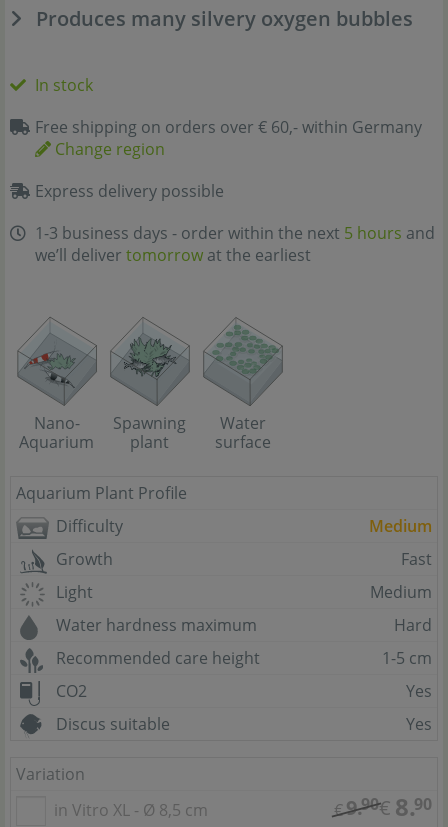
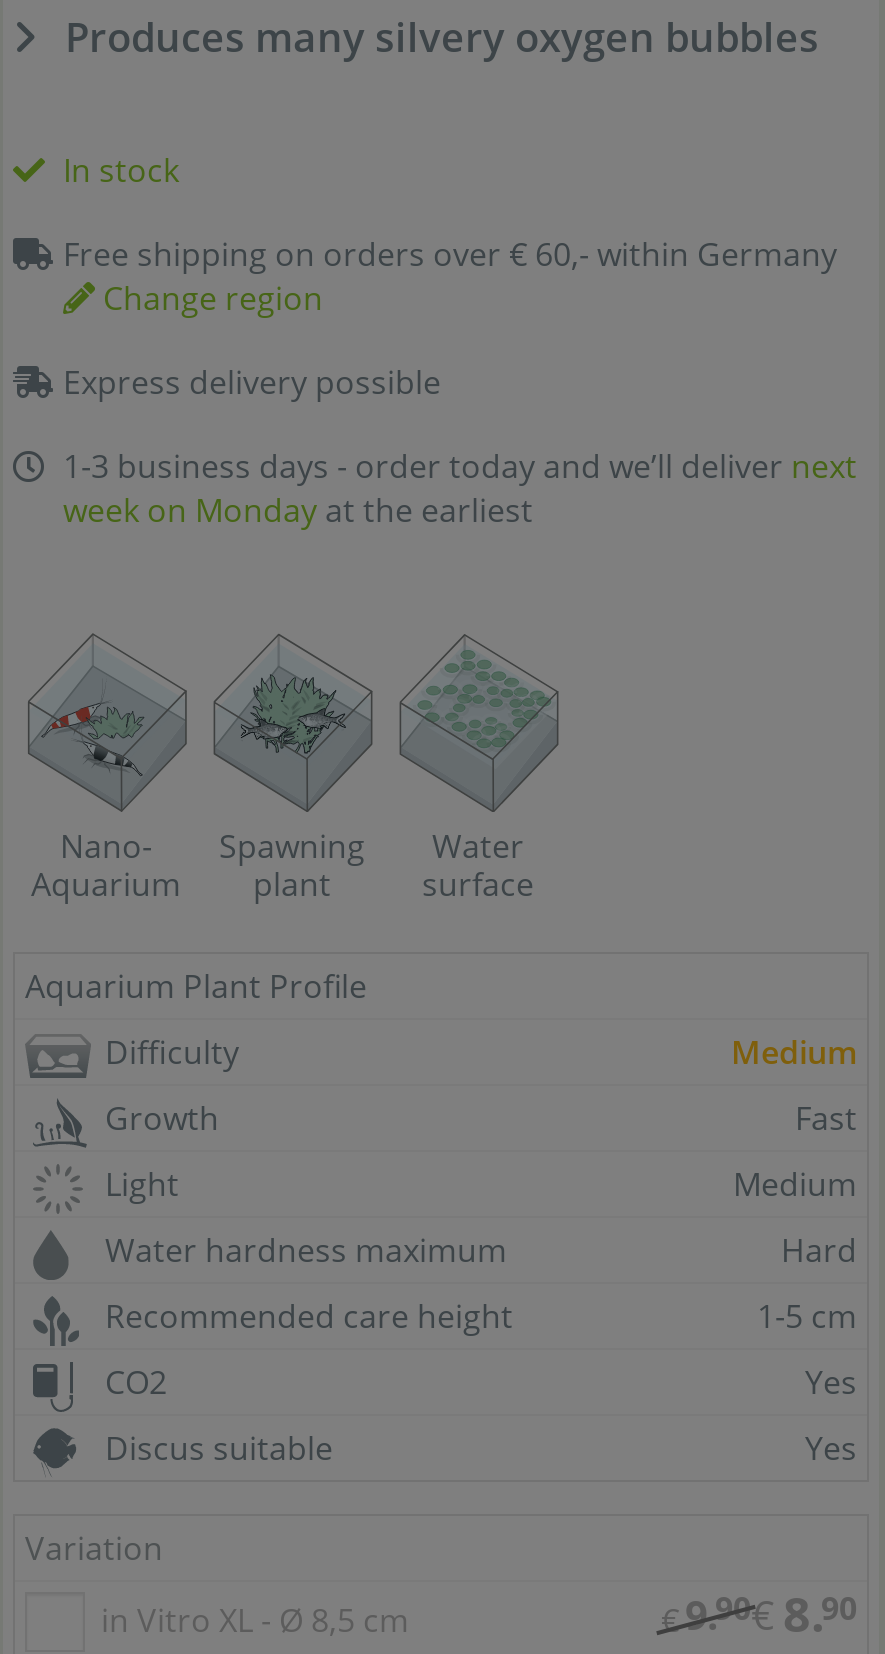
- 1-3 business days - order within the next 5 hours and
- we’ll deliver tomorrow at the earliest
+ 1-3 business days - order today and we’ll deliver next
+ week on Monday at the earliest
